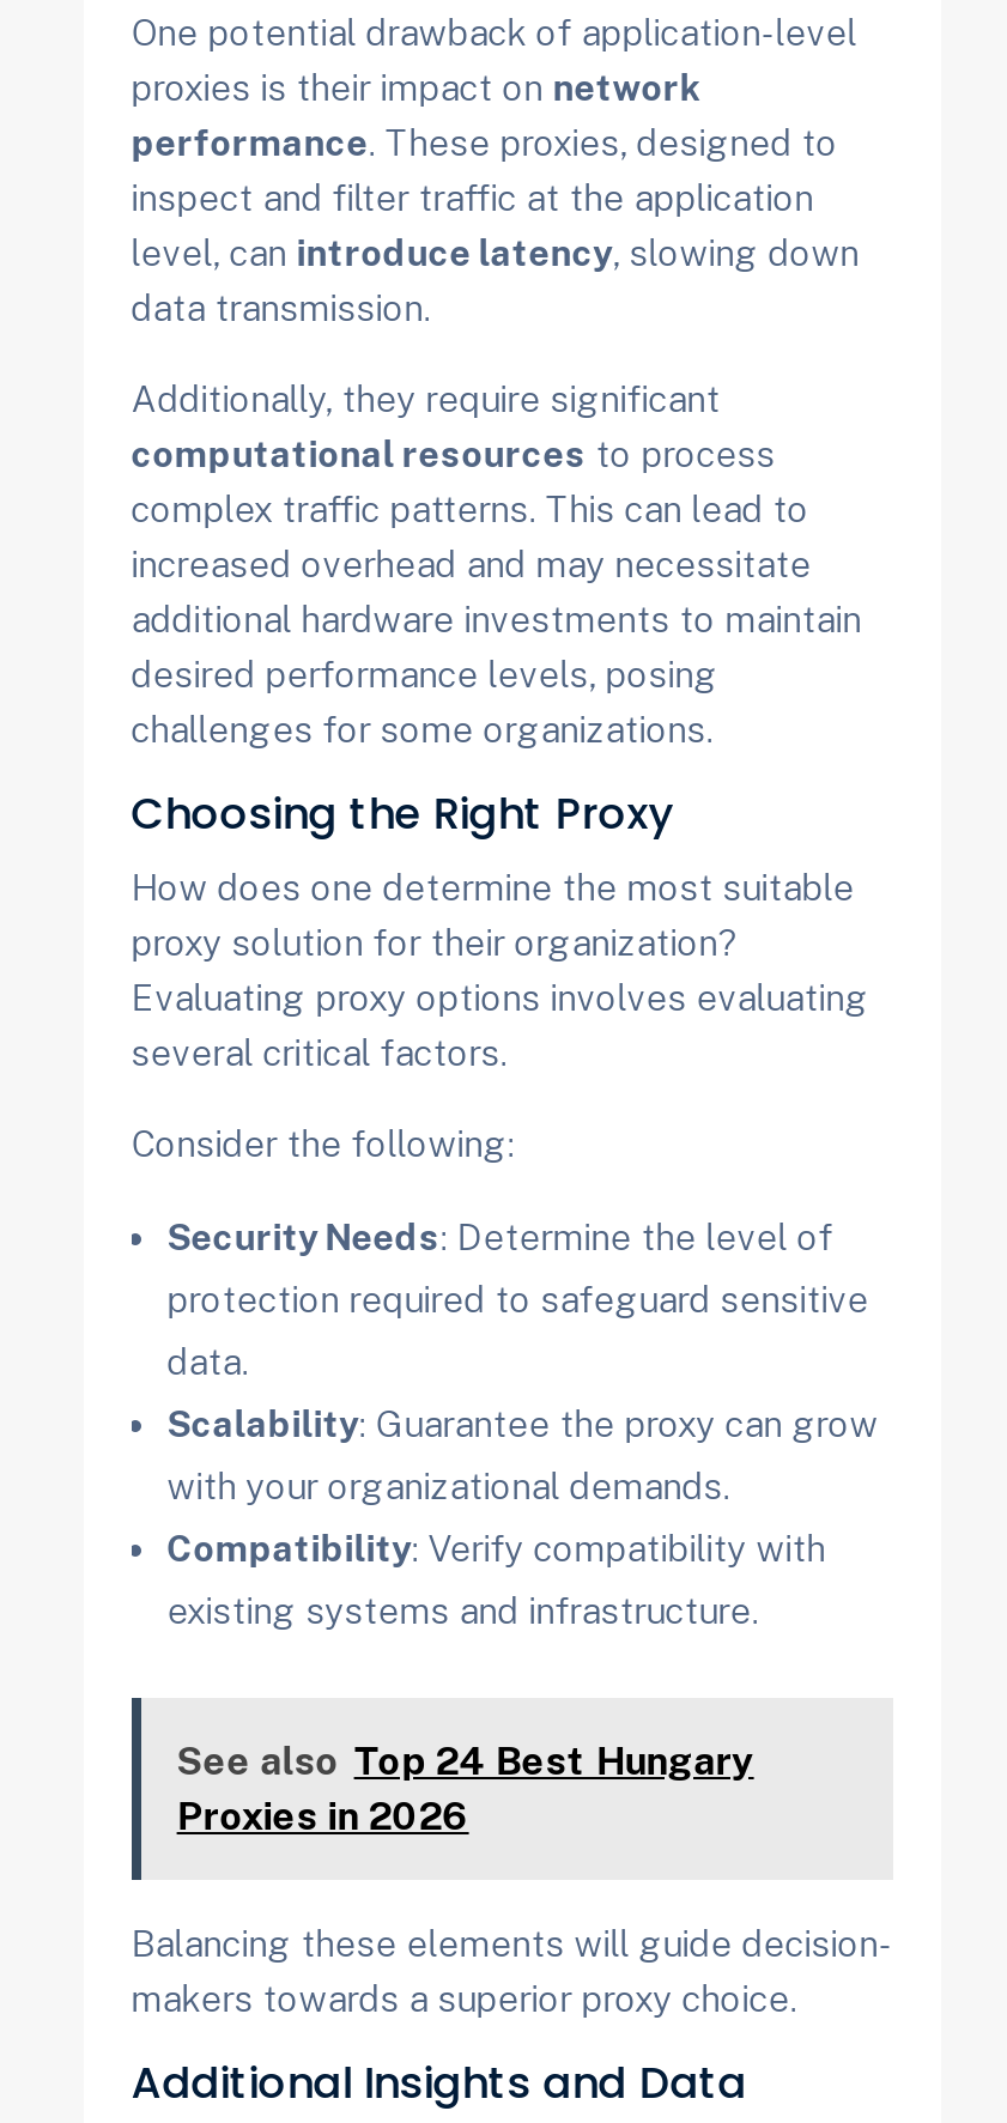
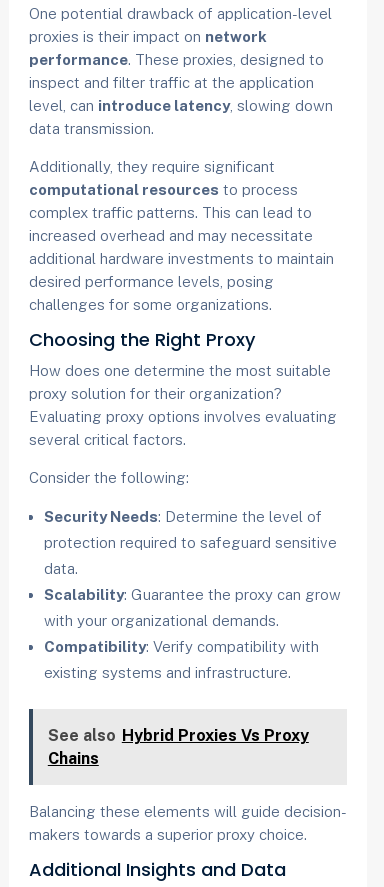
- See also Top 24 Best Hungary
- Proxies in 2026
+ See also Hybrid Proxies Vs Proxy
+ Chains
